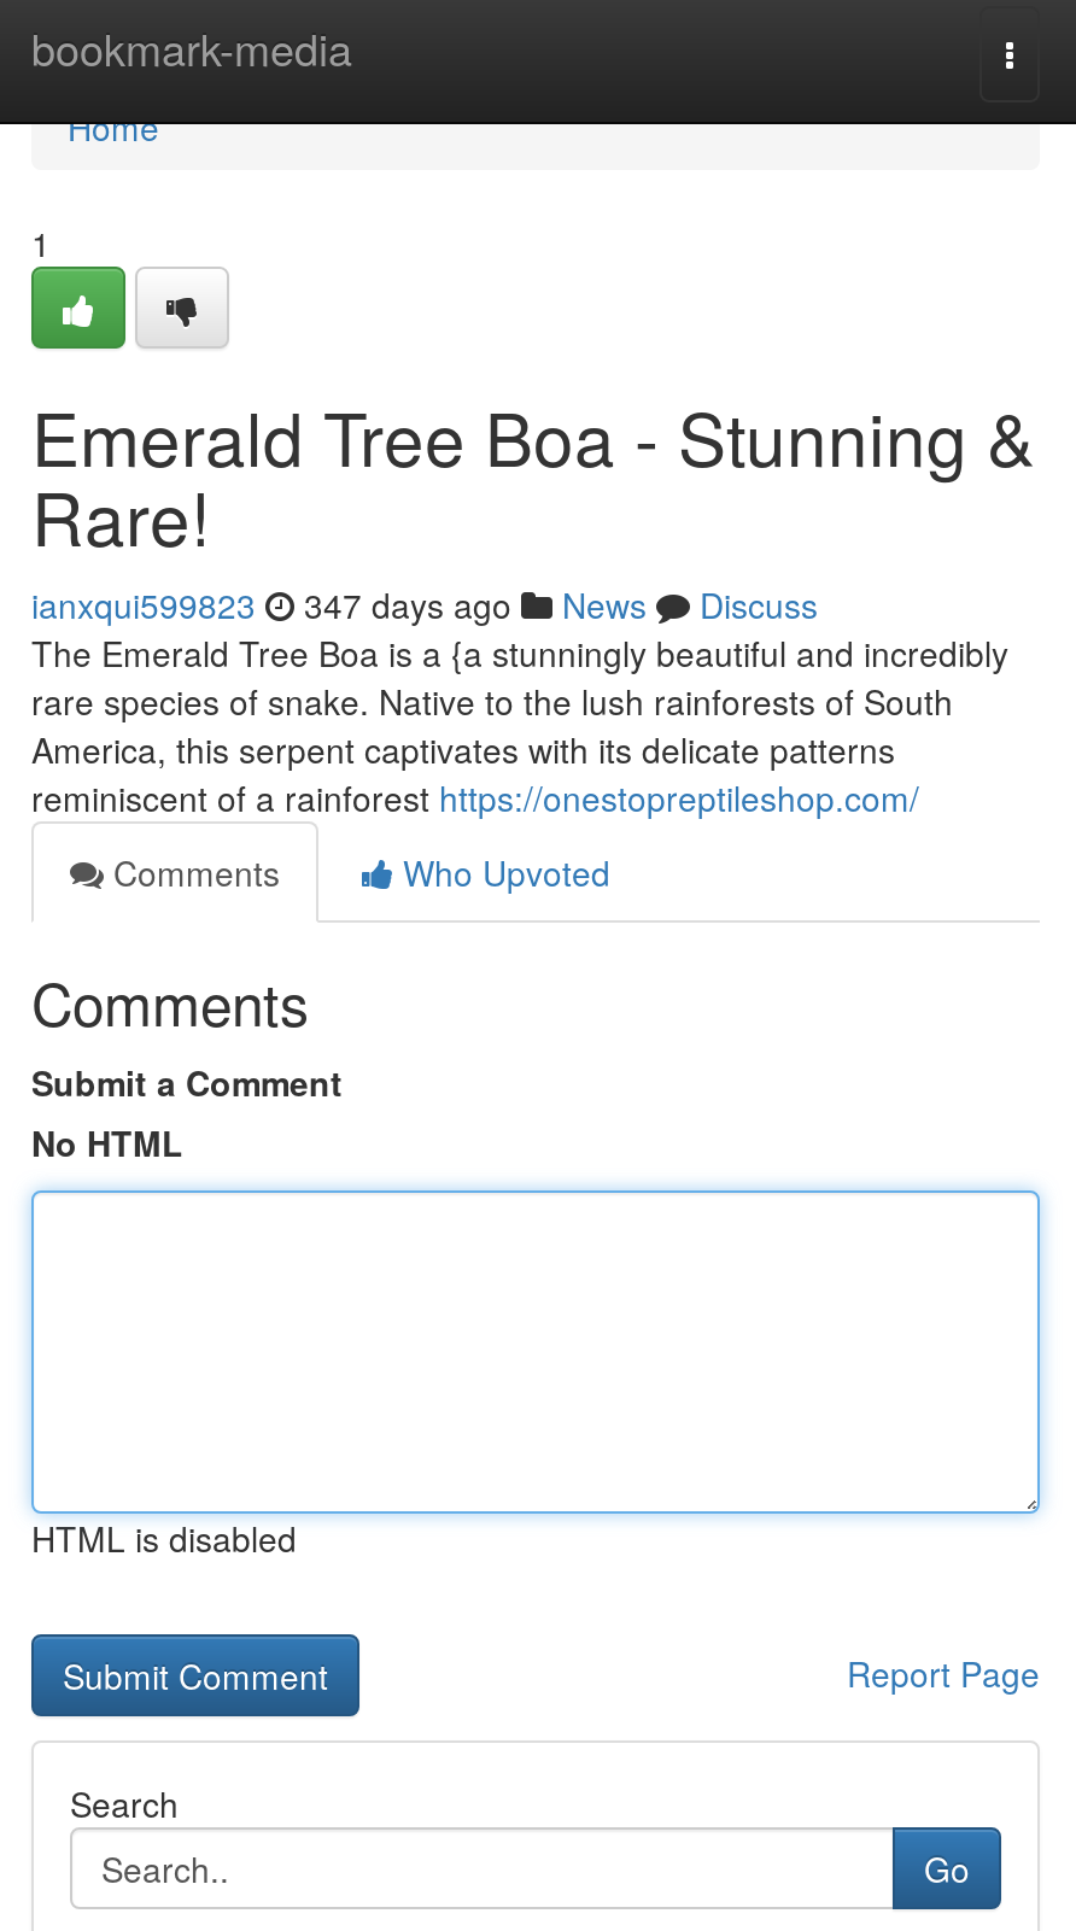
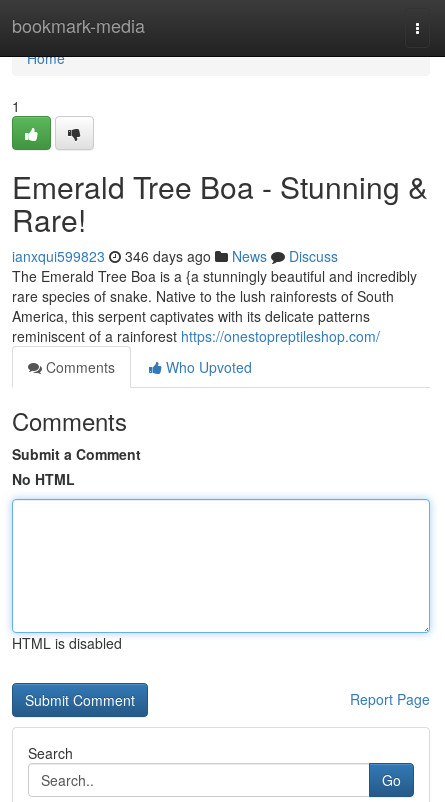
- ianxqui599823 347 days ago News Discuss
+ ianxqui599823 346 days ago News Discuss
